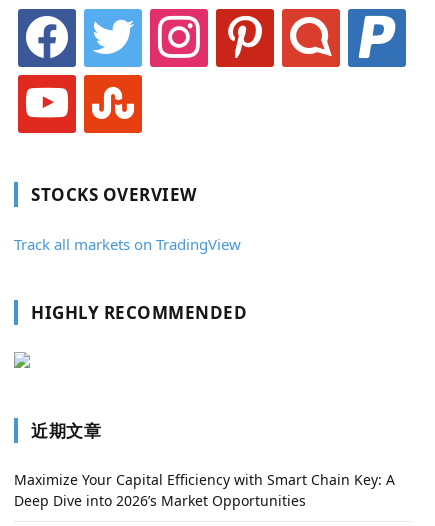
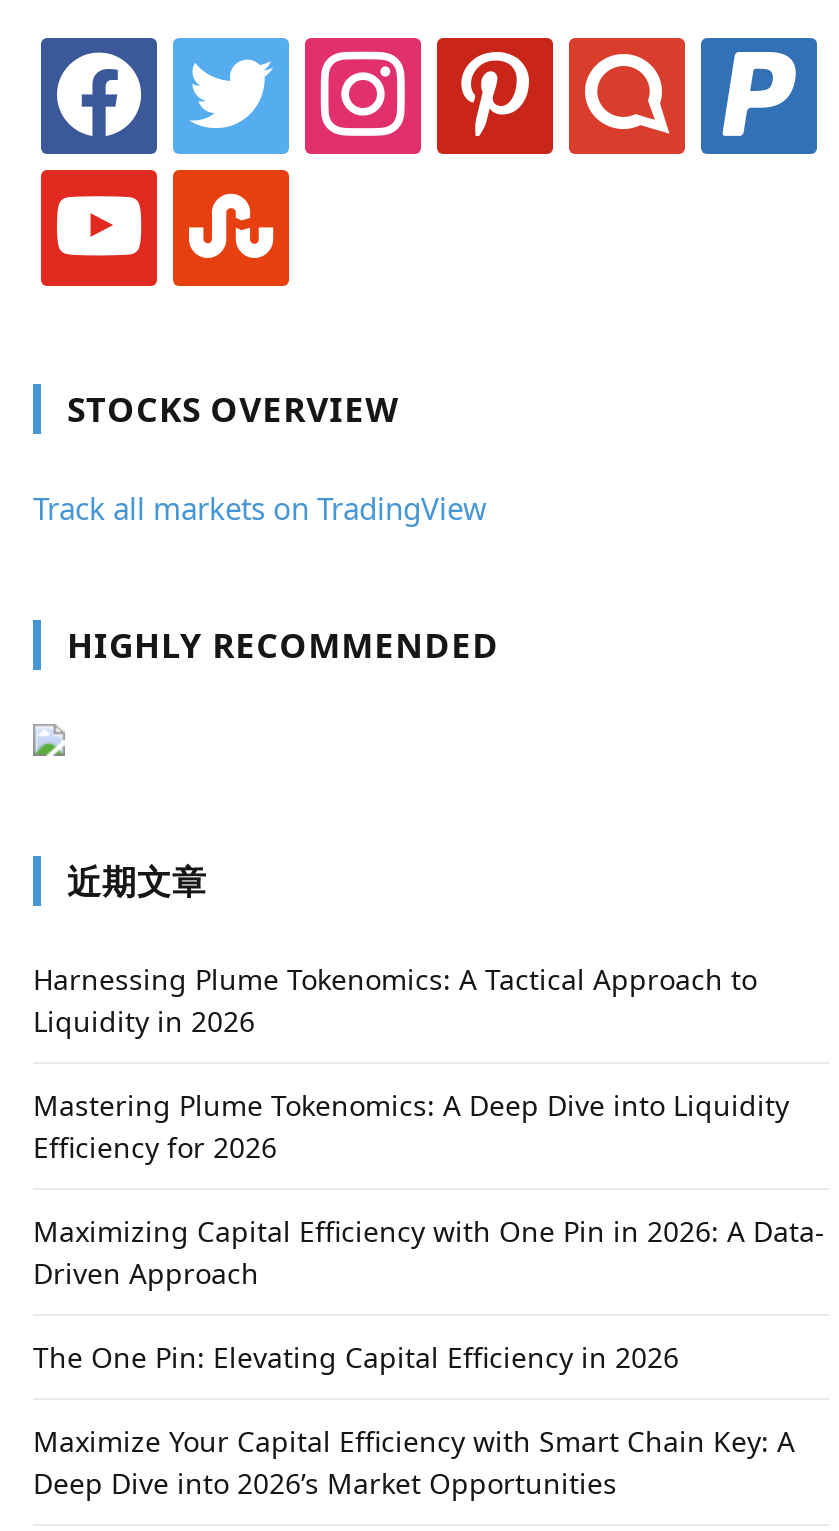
+ Harnessing Plume Tokenomics: A Tactical Approach to
+ Liquidity in 2026
+ Mastering Plume Tokenomics: A Deep Dive into Liquidity
+ Efficiency for 2026
+ Maximizing Capital Efficiency with One Pin in 2026: A Data-
+ Driven Approach
+ The One Pin: Elevating Capital Efficiency in 2026
